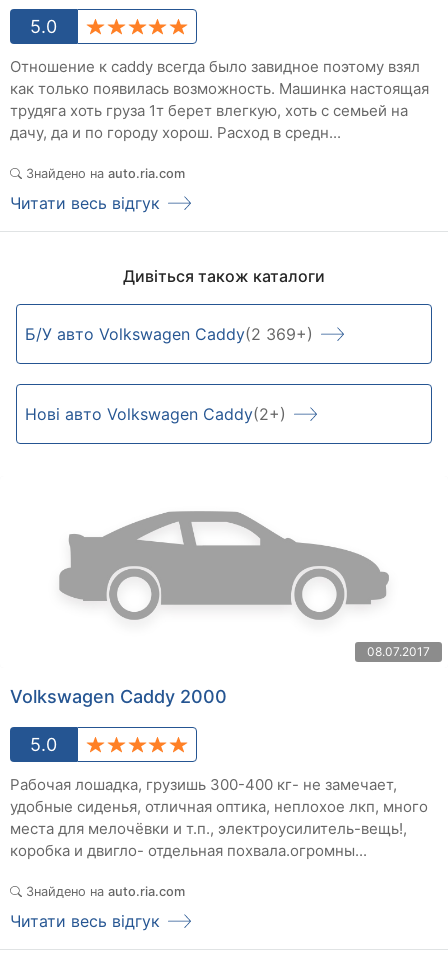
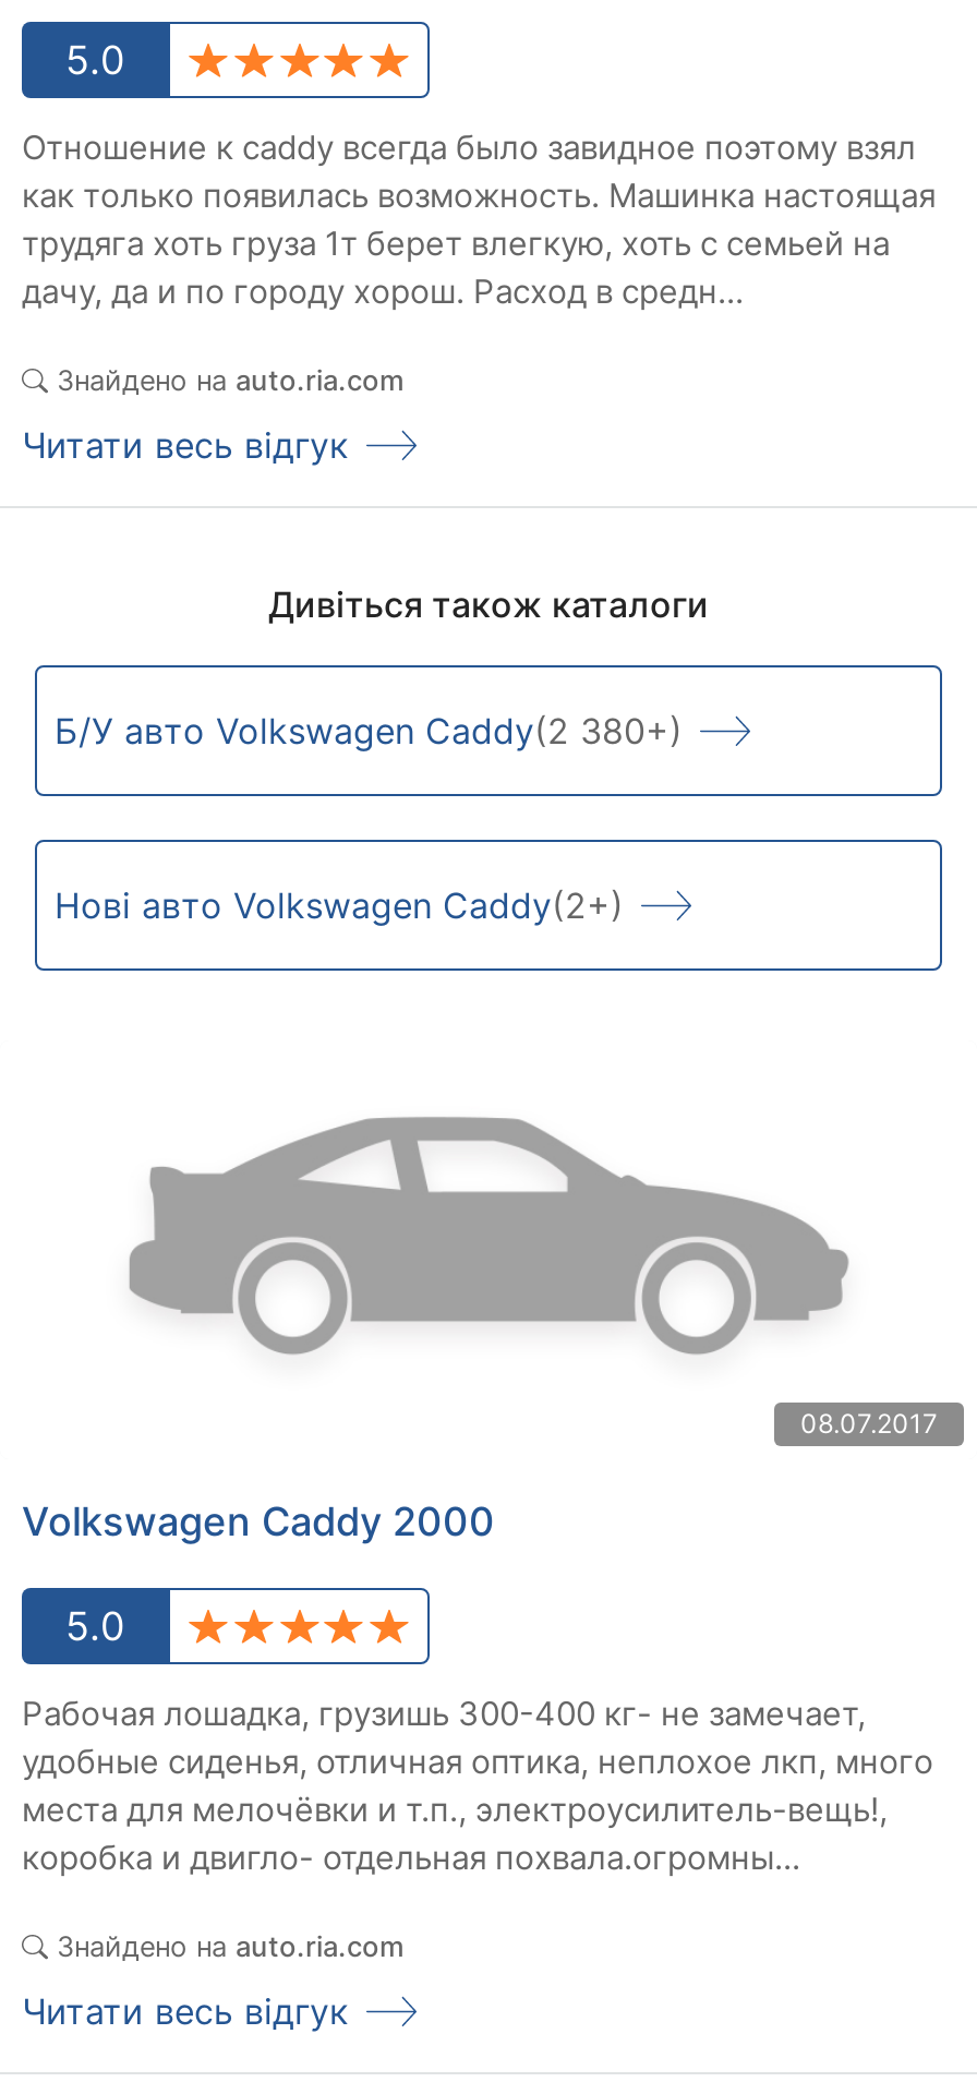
- Б/У авто Volkswagen Caddy(2 369+)
+ Б/У авто Volkswagen Caddy(2 380+)
